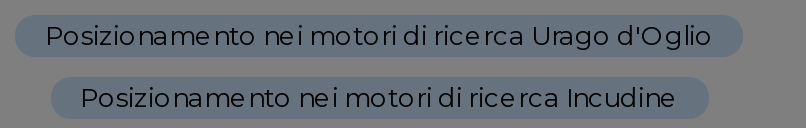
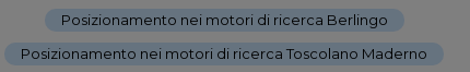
- Posizionamento nei motori di ricerca Urago d'Oglio
+ Posizionamento nei motori di ricerca Berlingo

- Posizionamento nei motori di ricerca Incudine
+ Posizionamento nei motori di ricerca Toscolano Maderno
